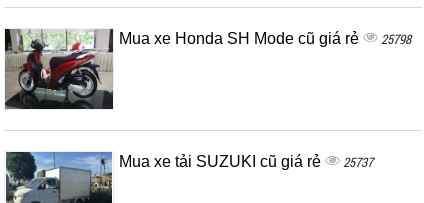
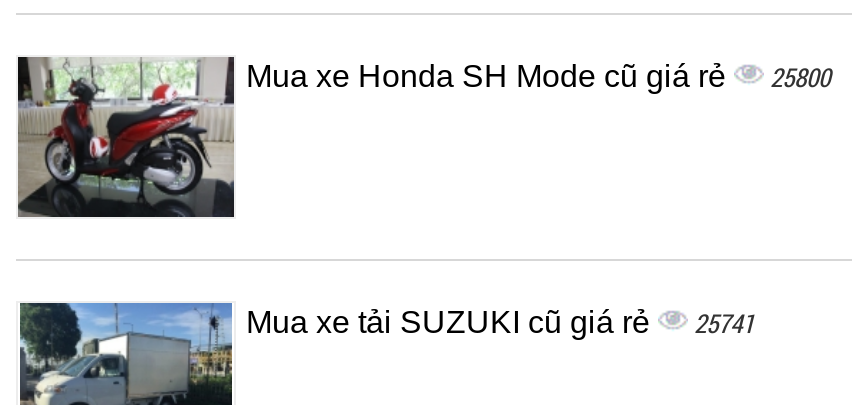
- Mua xe Honda SH Mode cũ giá rẻ 25798
+ Mua xe Honda SH Mode cũ giá rẻ 25800

- Mua xe tải SUZUKI cũ giá rẻ 25737
+ Mua xe tải SUZUKI cũ giá rẻ 25741
